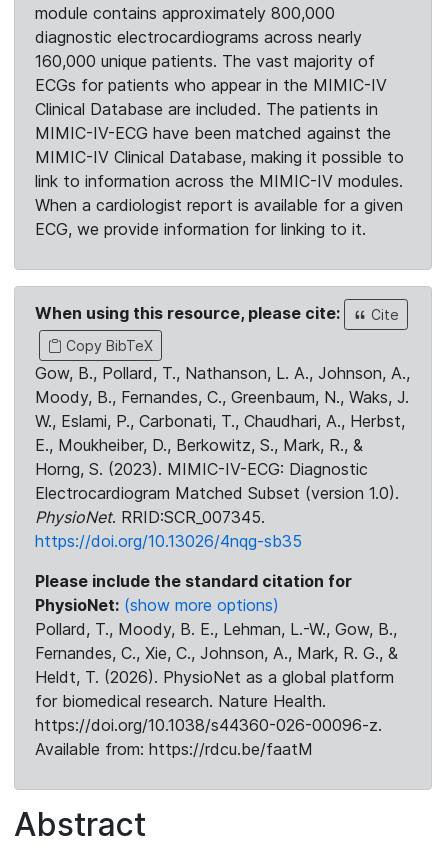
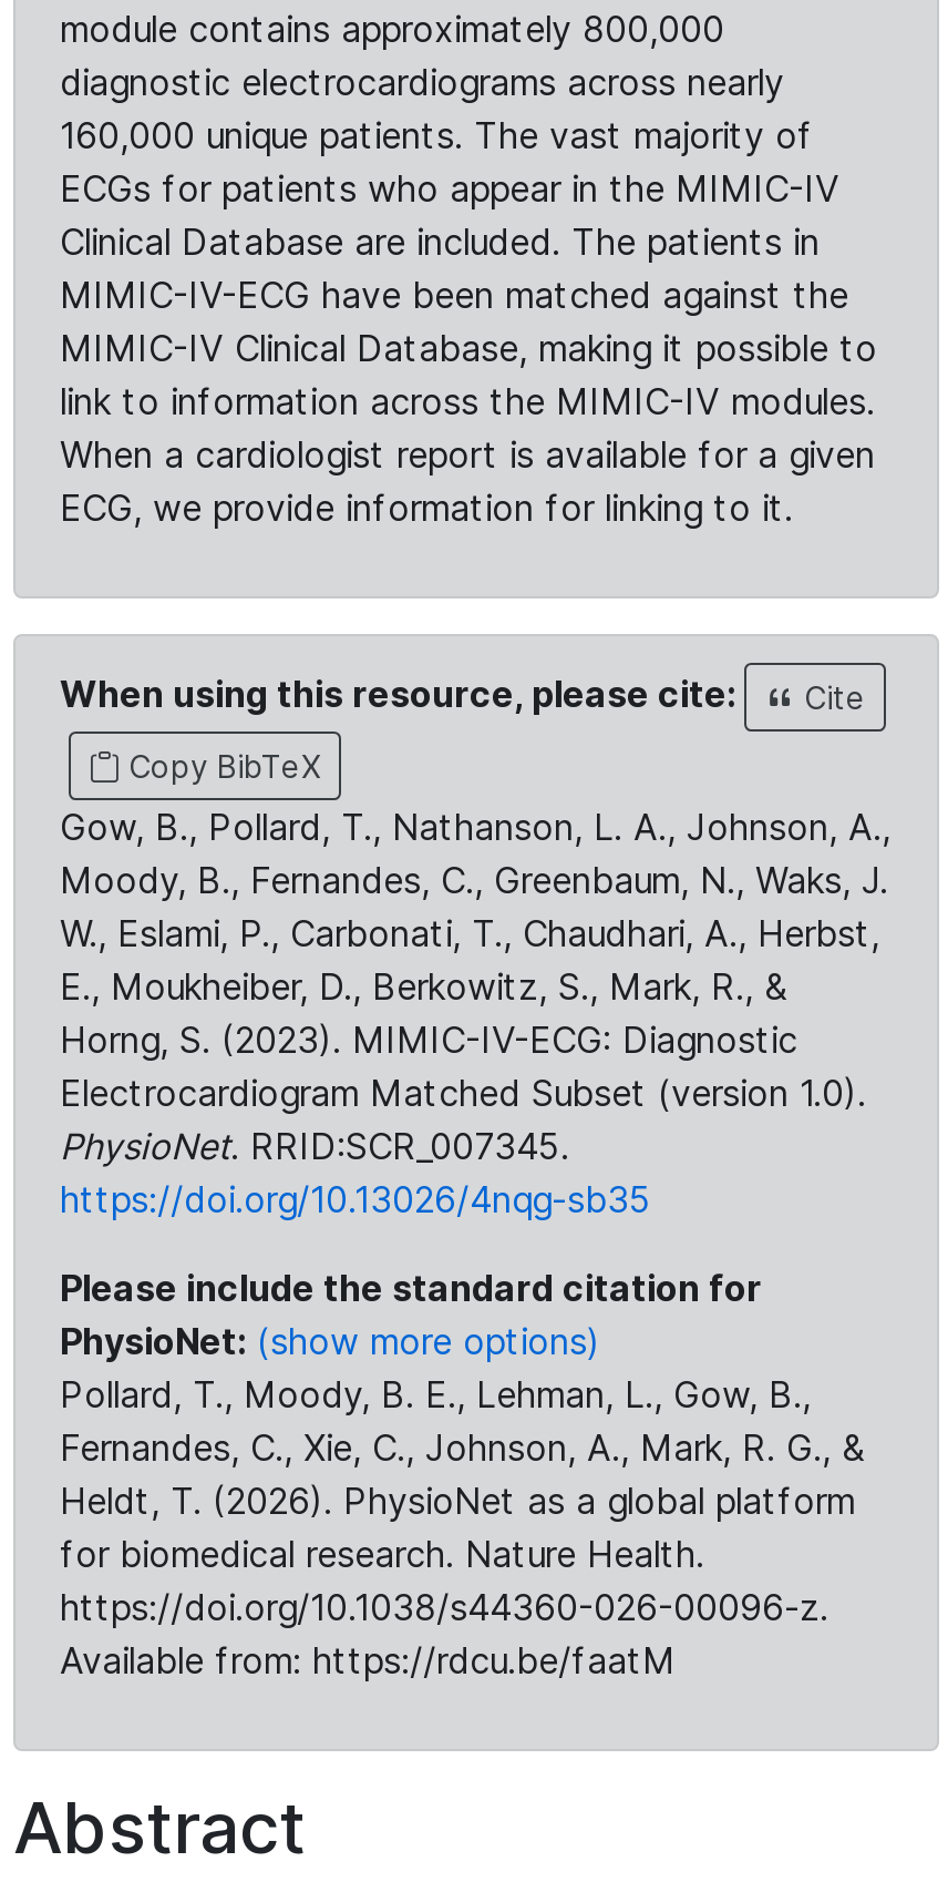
- Pollard, T., Moody, B. E., Lehman, L.-W., Gow, B.,
+ Pollard, T., Moody, B. E., Lehman, L., Gow, B.,
